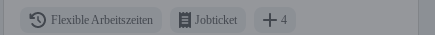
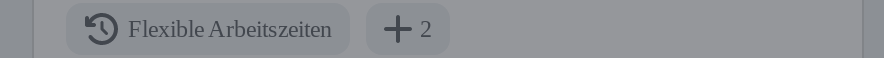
- Jobticket
- 4
+ 2
